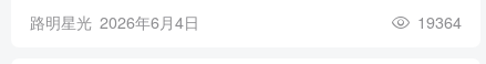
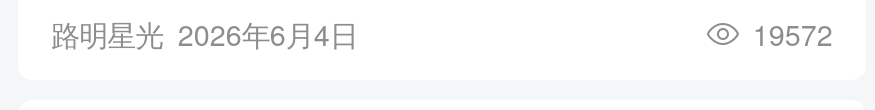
- 19364
+ 19572
